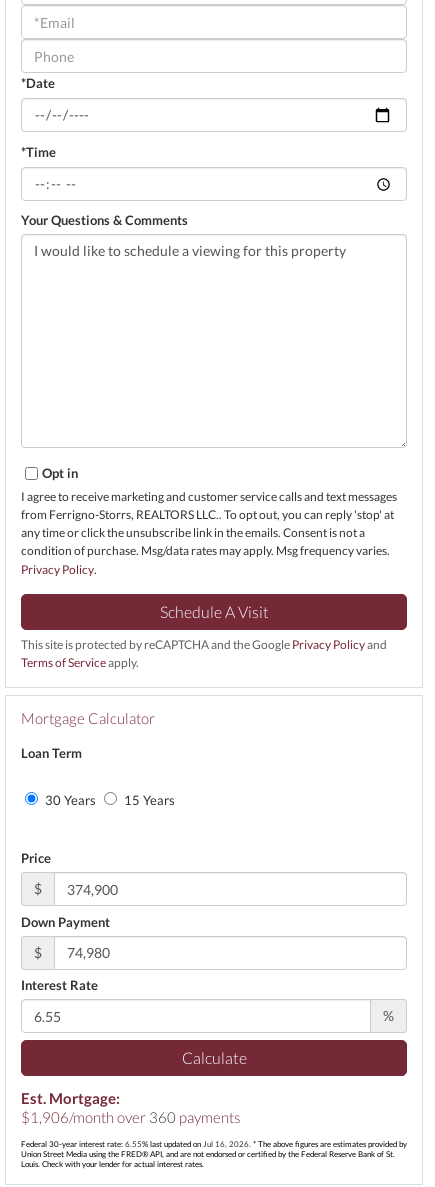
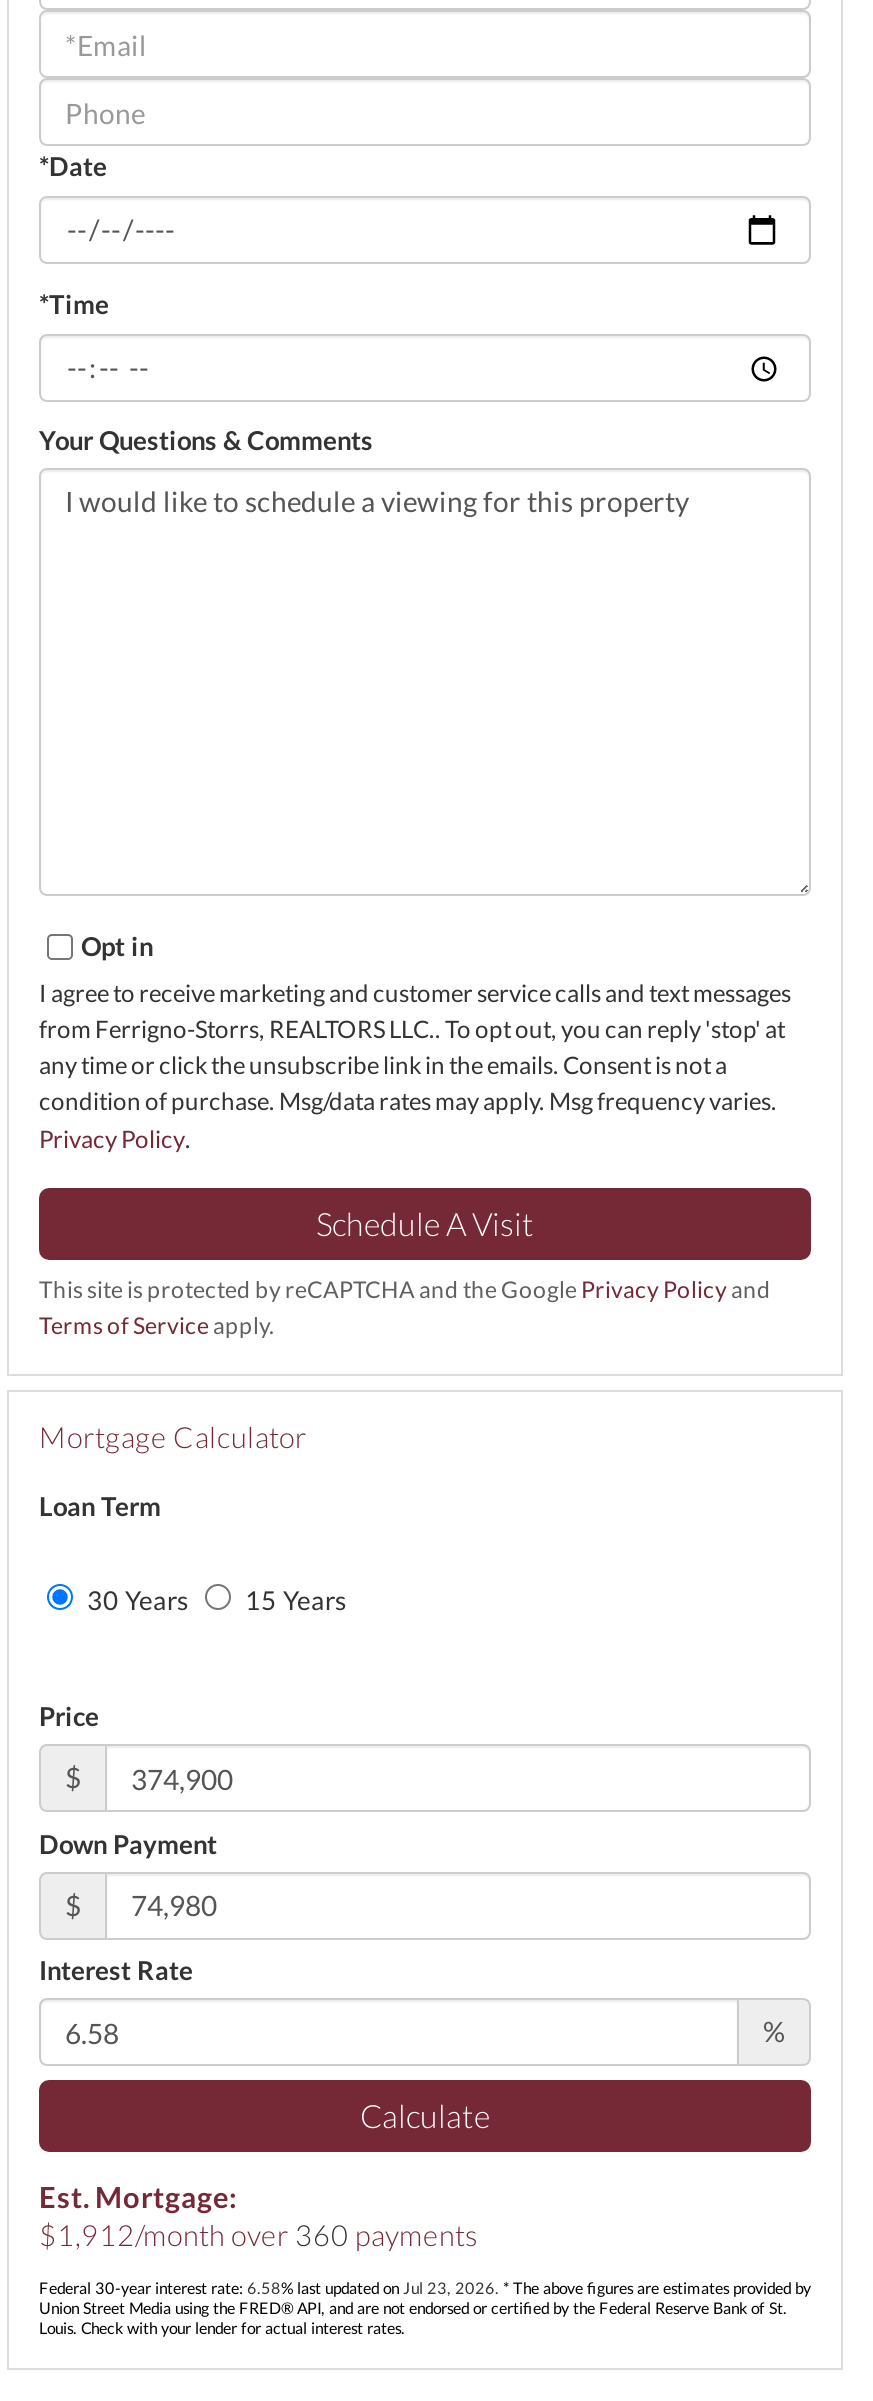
- $1,906/month over 360 payments
+ $1,912/month over 360 payments

- Federal 30-year interest rate: 6.55% last updated on Jul 16, 2026. * The above figures are estimates provided by
+ Federal 30-year interest rate: 6.58% last updated on Jul 23, 2026. * The above figures are estimates provided by
